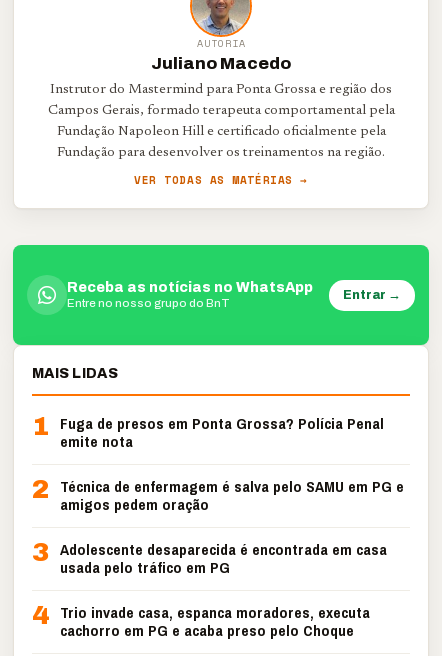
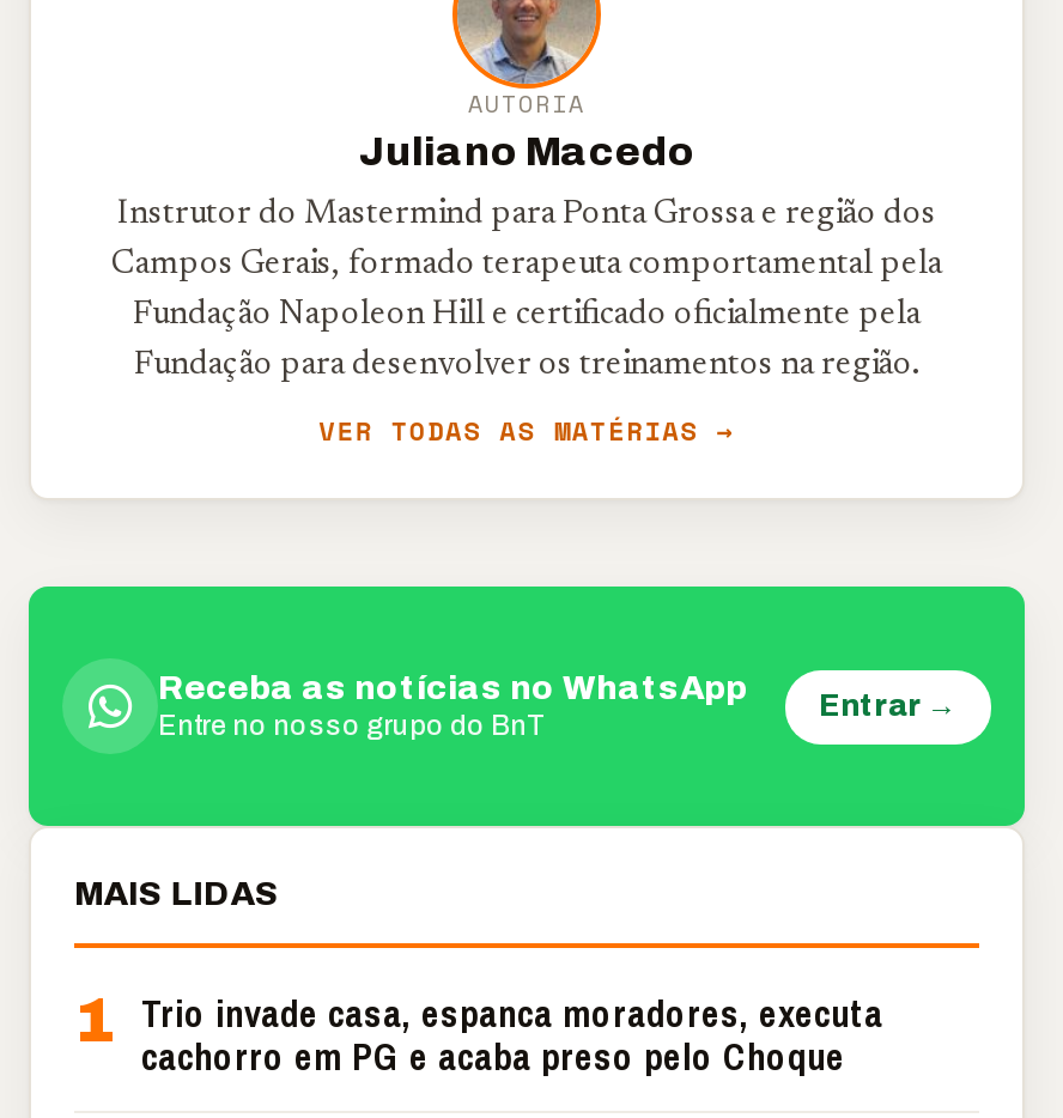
- 1 Fuga de presos em Ponta Grossa? Polícia Penal
- emite nota
- 2 Técnica de enfermagem é salva pelo SAMU em PG e
- amigos pedem oração
- 3 Adolescente desaparecida é encontrada em casa
- usada pelo tráfico em PG
- 4 Trio invade casa, espanca moradores, executa
+ 1 Trio invade casa, espanca moradores, executa
